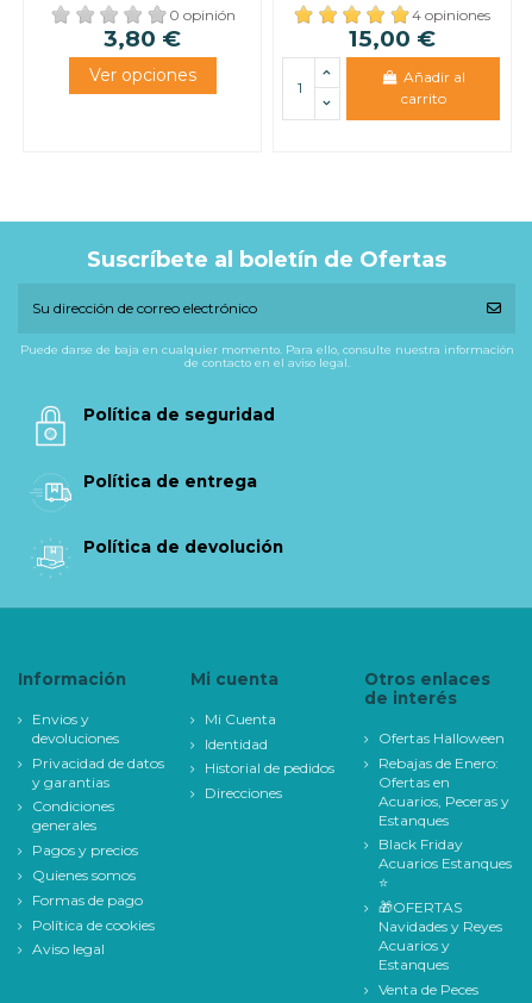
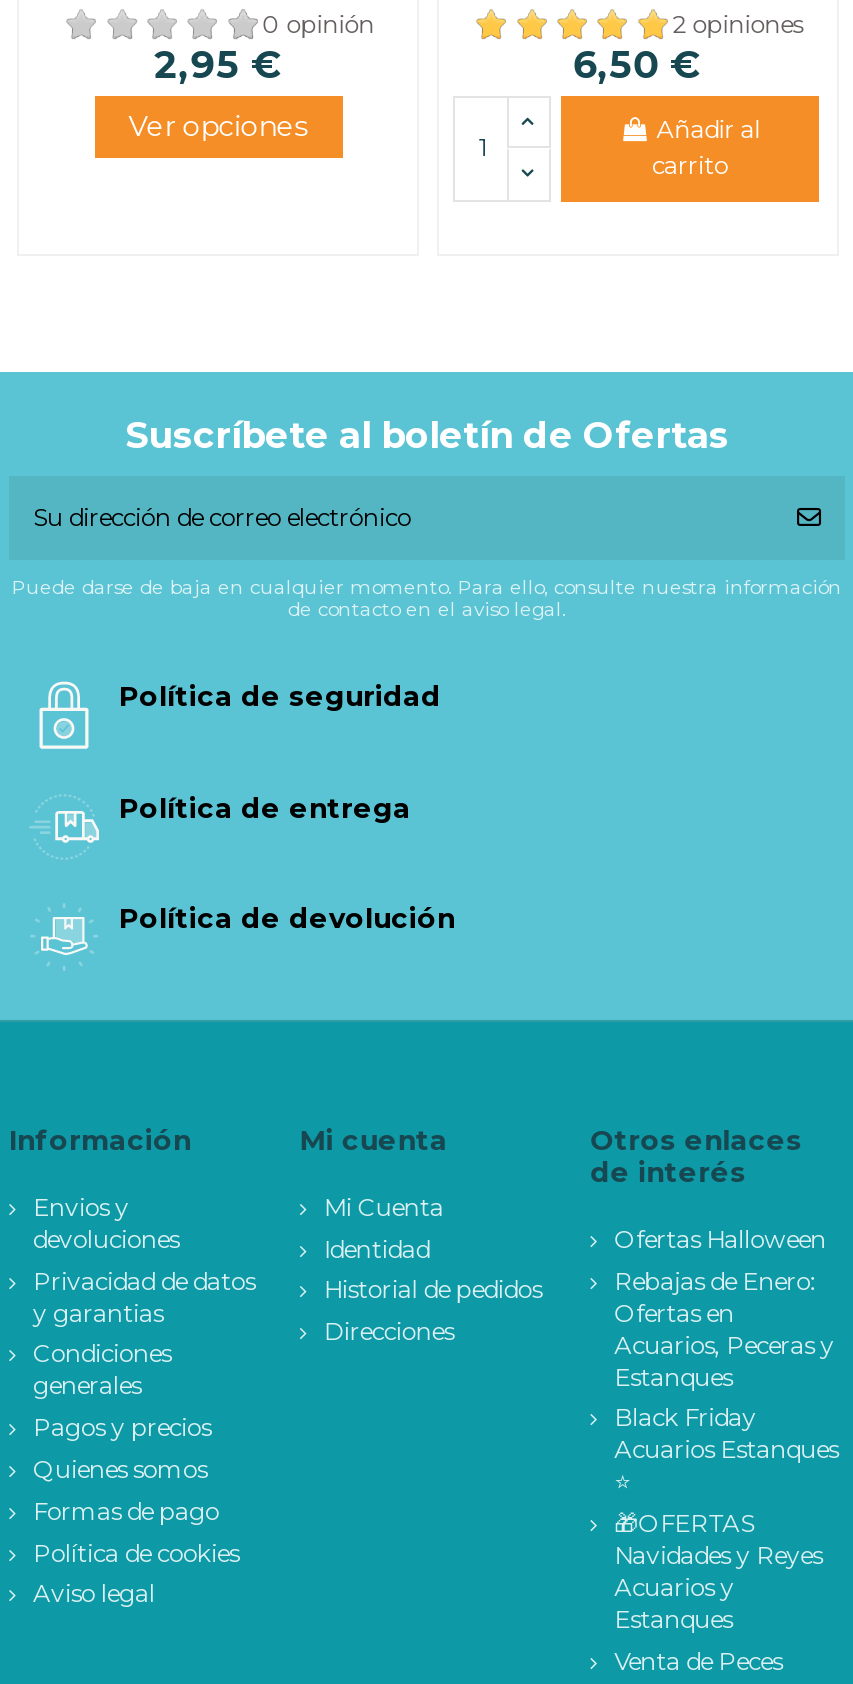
- 4 opiniones
- 15,00 €
+ 2 opiniones
+ 6,50 €

- 3,80 €
+ 2,95 €
